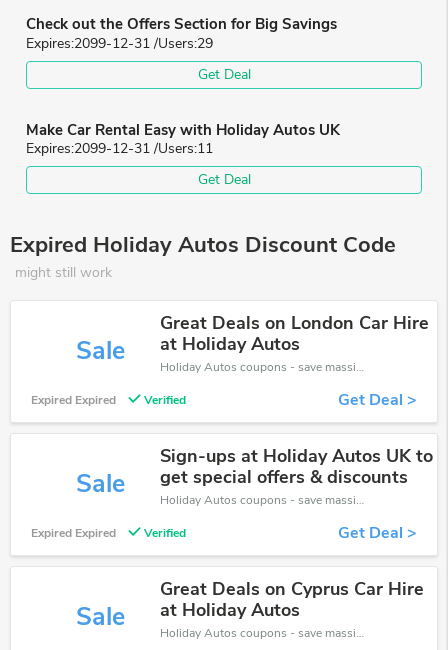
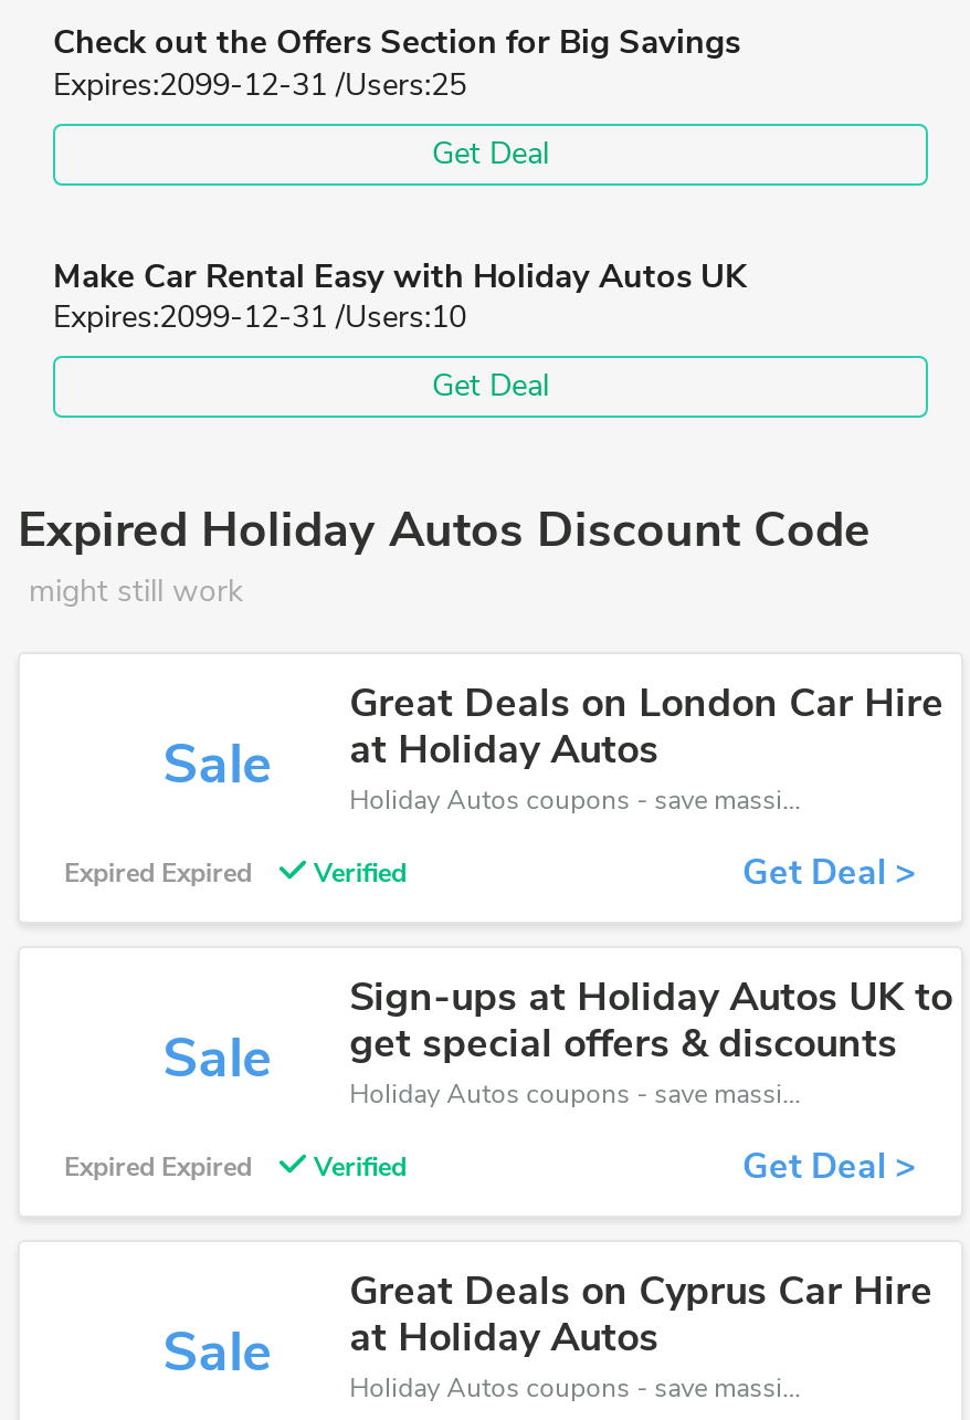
- Expires:2099-12-31 /Users:29
+ Expires:2099-12-31 /Users:25

- Expires:2099-12-31 /Users:11
+ Expires:2099-12-31 /Users:10
